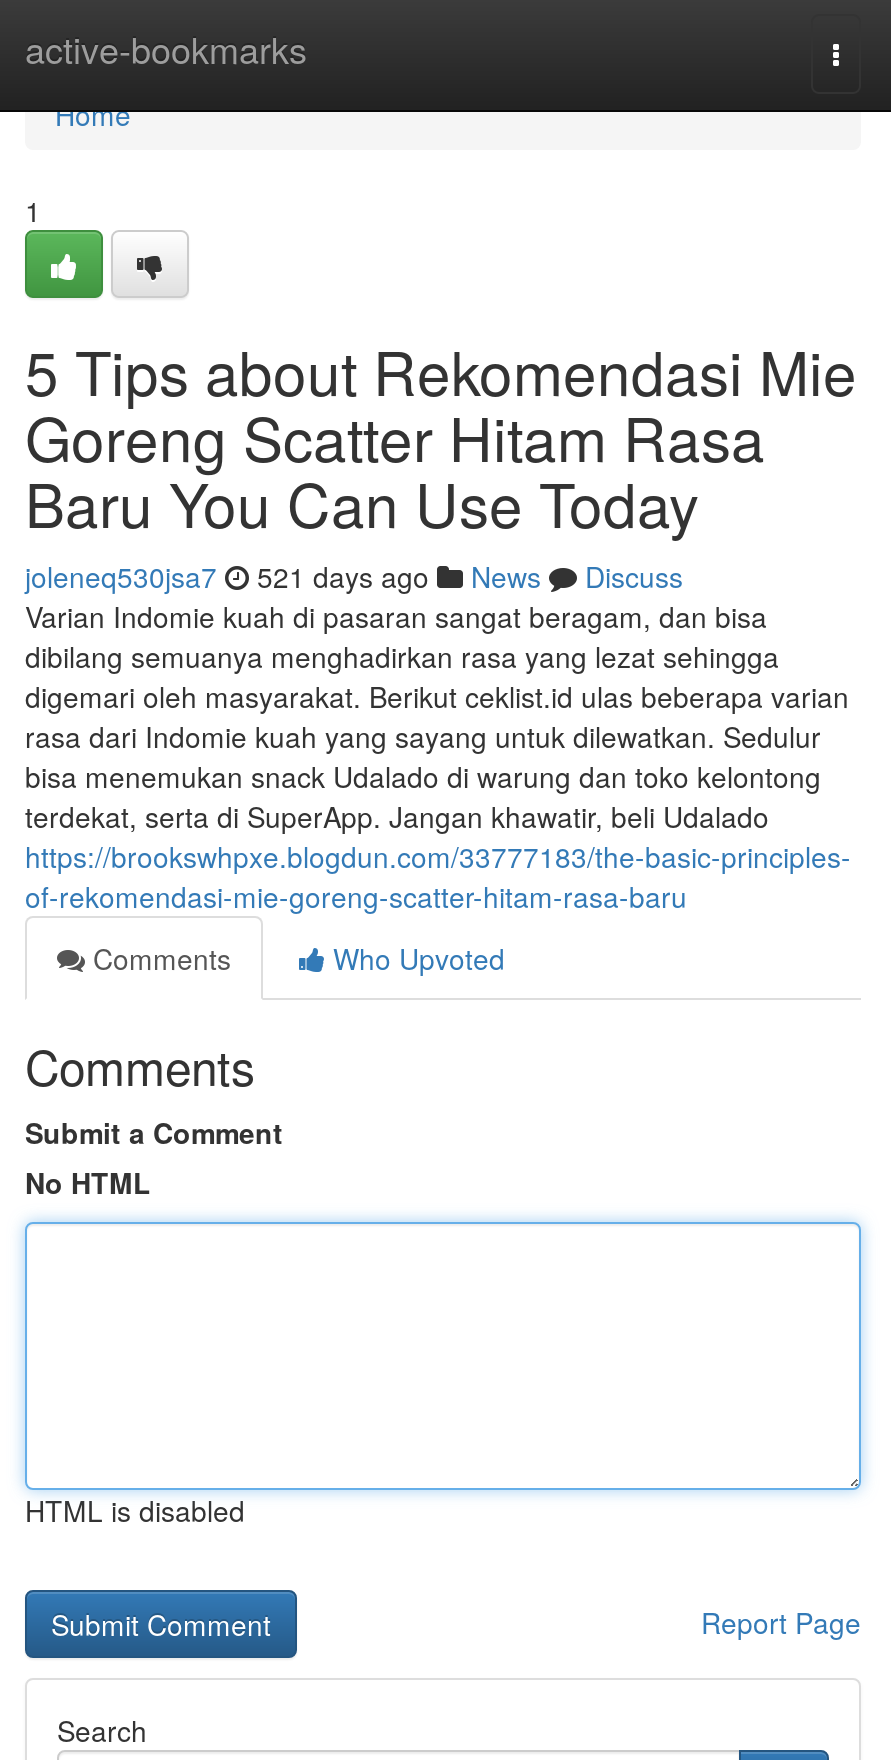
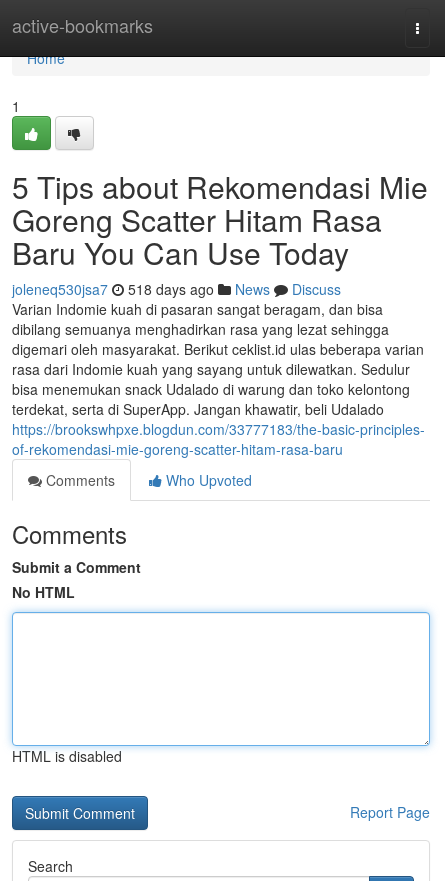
- joleneq530jsa7 521 days ago News Discuss
+ joleneq530jsa7 518 days ago News Discuss
